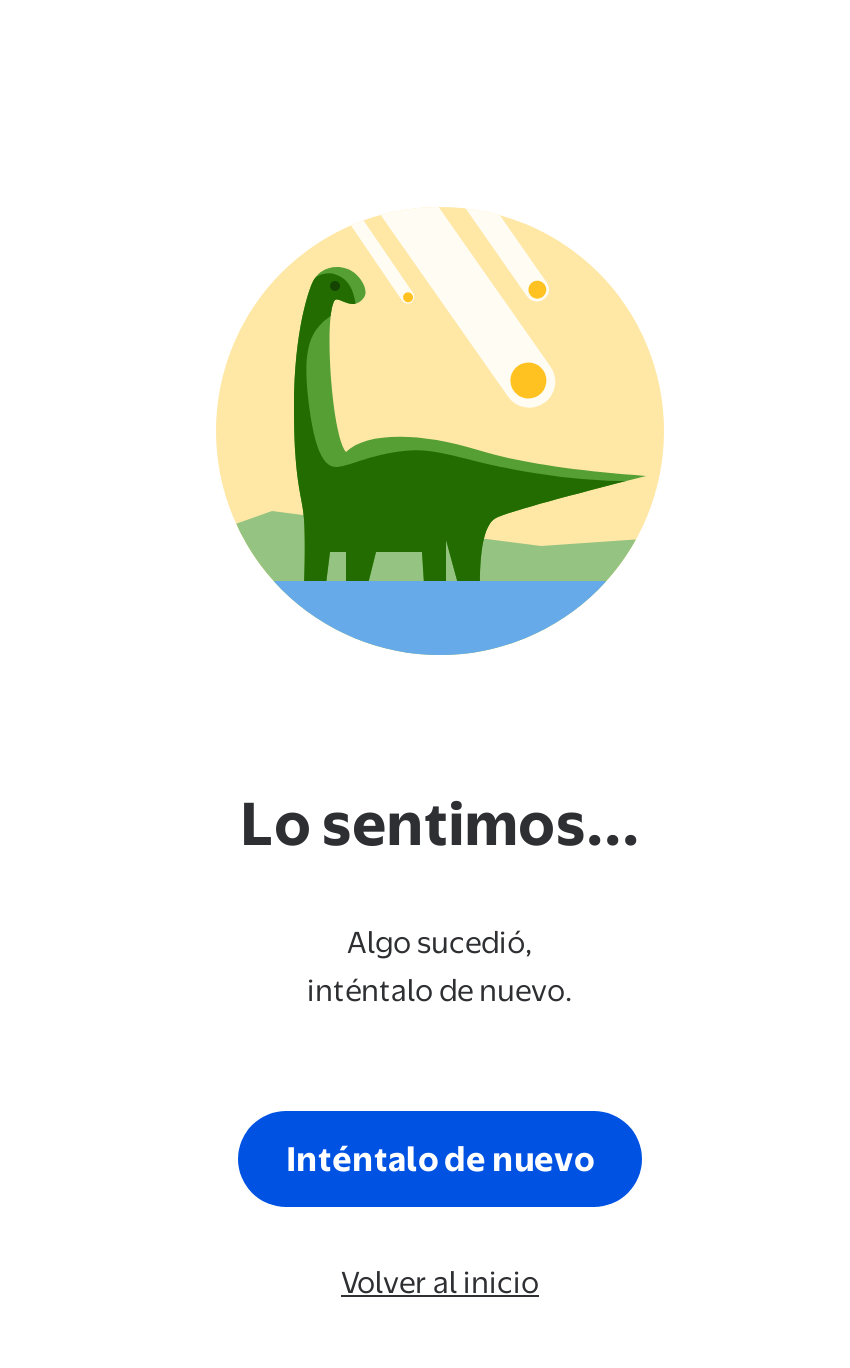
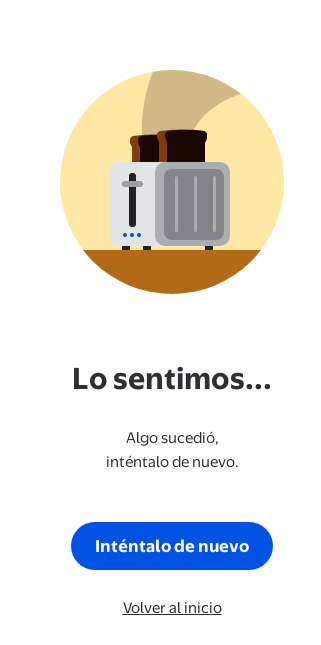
- [image]
+ [image]
